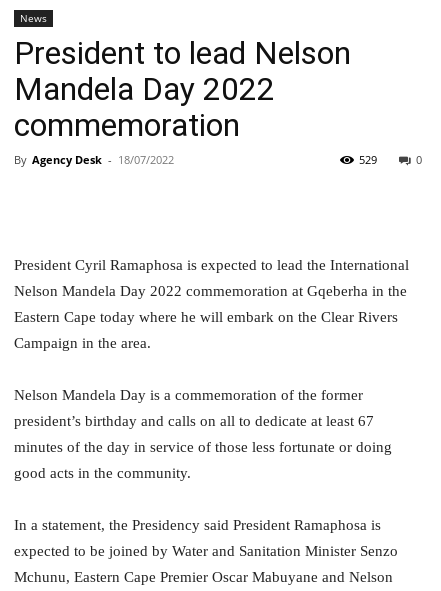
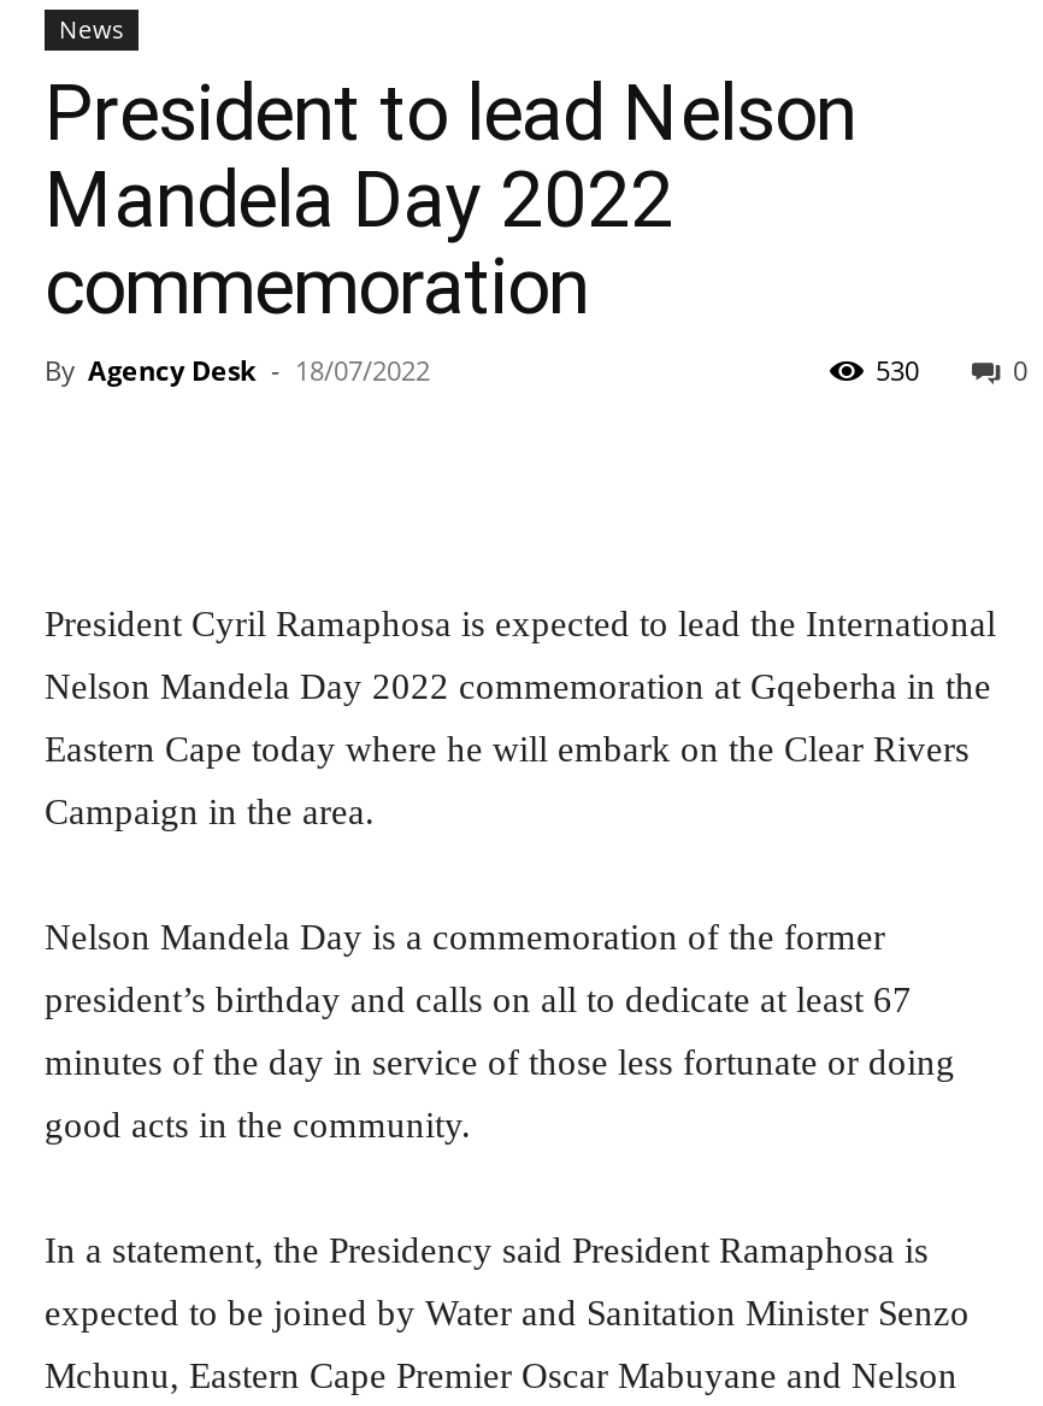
- 529
+ 530
